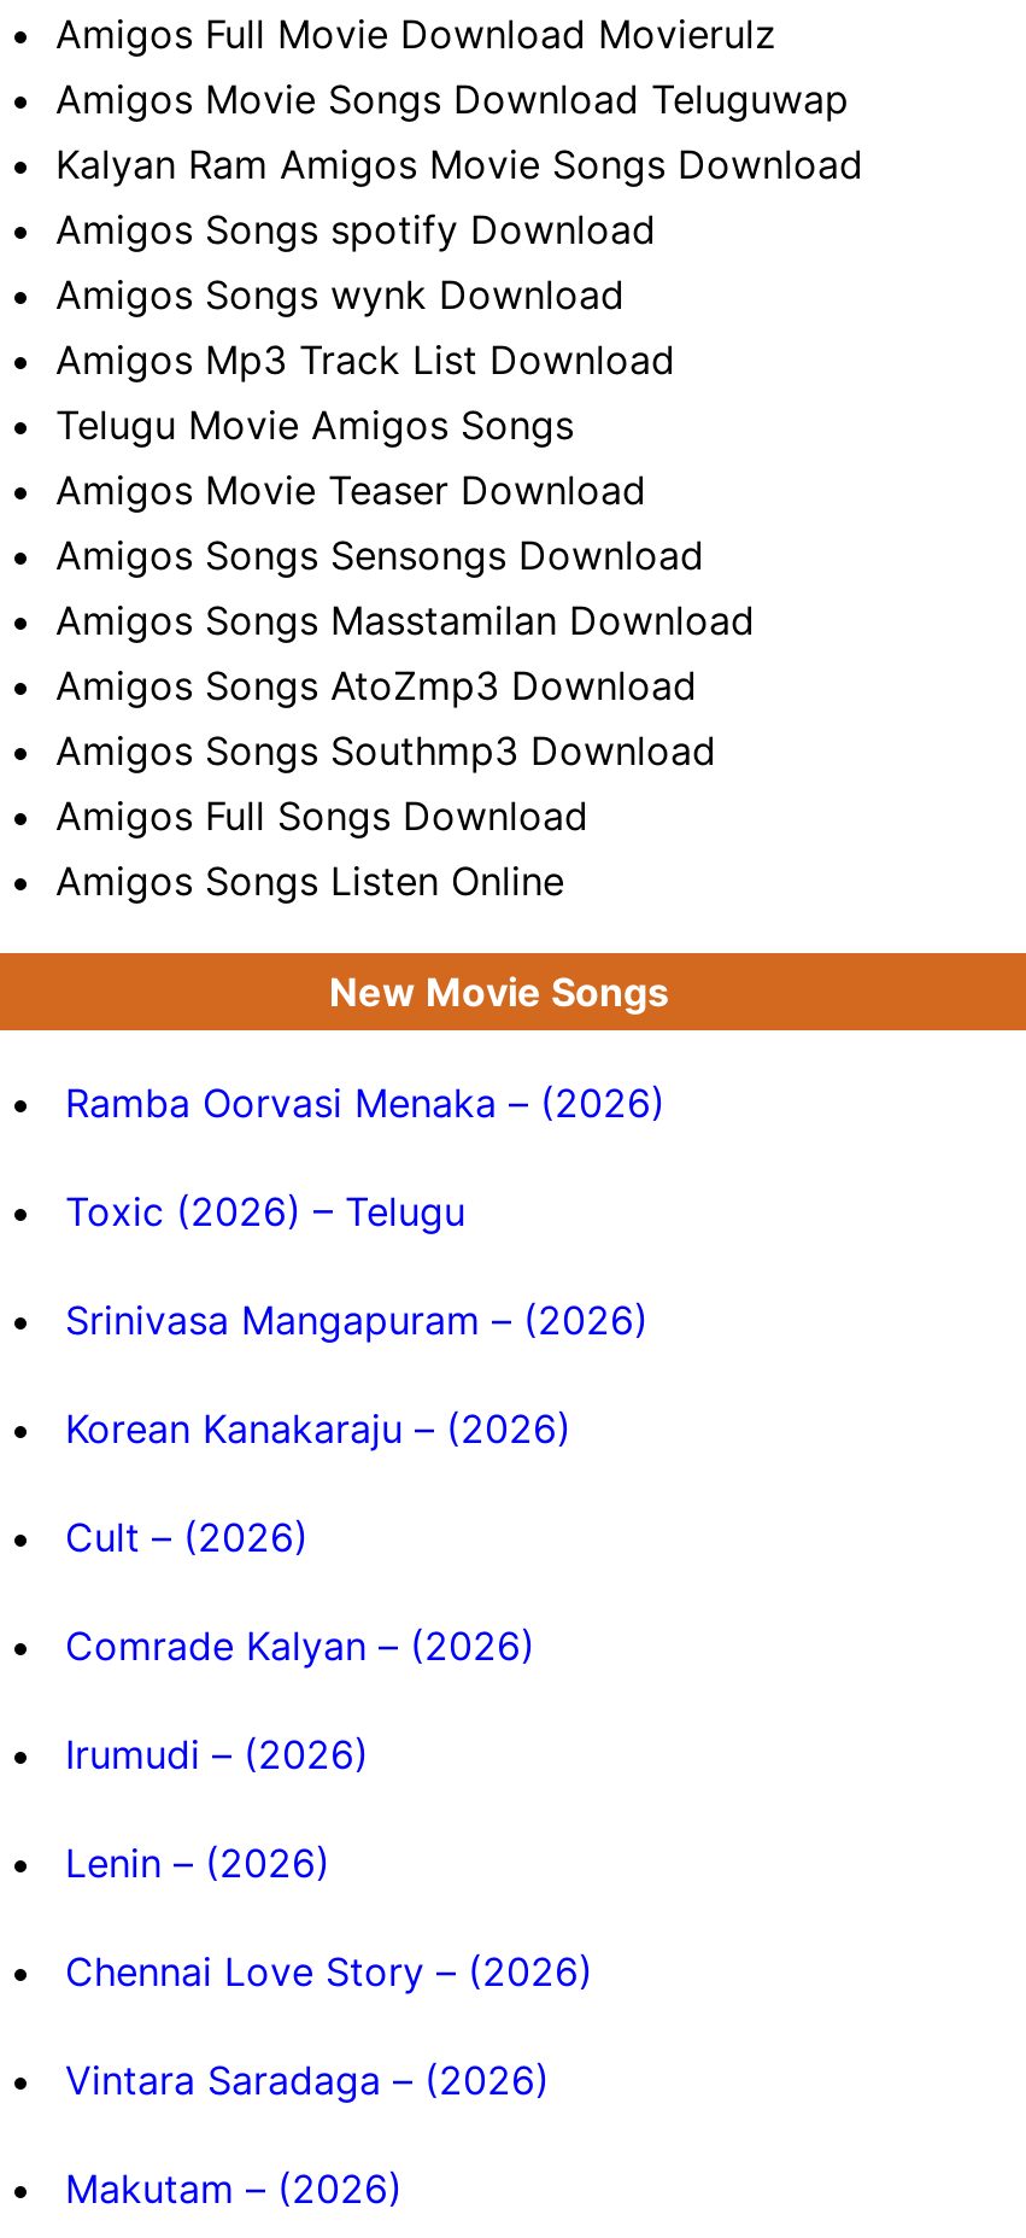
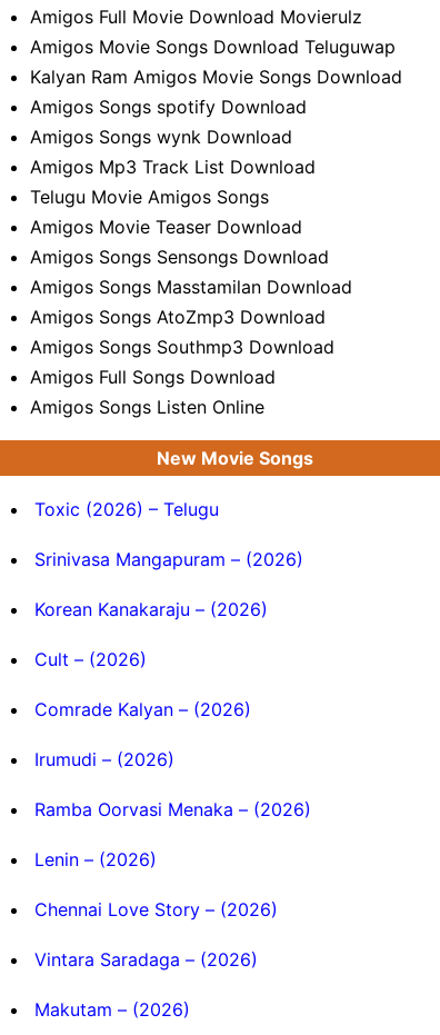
moved down: Ramba Oorvasi Menaka – (2026)

moved up: Toxic (2026) – Telugu | Srinivasa Mangapuram – (2026) | Korean Kanakaraju – (2026) | Cult – (2026) | Comrade Kalyan – (2026) | Irumudi – (2026)
